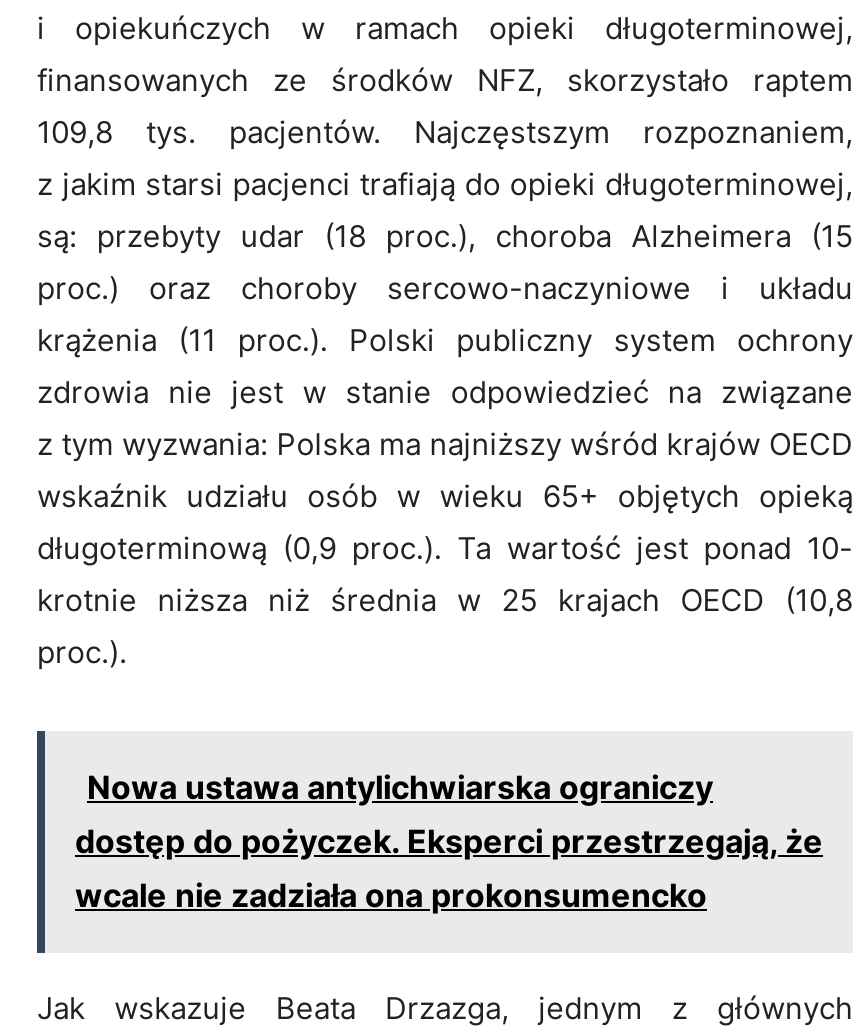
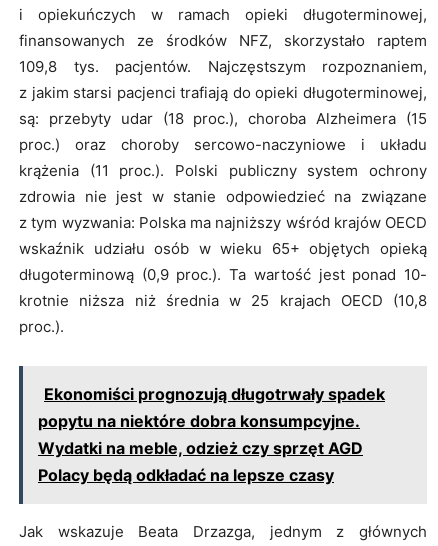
- Nowa ustawa antylichwiarska ograniczy
- dostęp do pożyczek. Eksperci przestrzegają, że
- wcale nie zadziała ona prokonsumencko
+ Ekonomiści prognozują długotrwały spadek
+ popytu na niektóre dobra konsumpcyjne.
+ Wydatki na meble, odzież czy sprzęt AGD
+ Polacy będą odkładać na lepsze czasy
